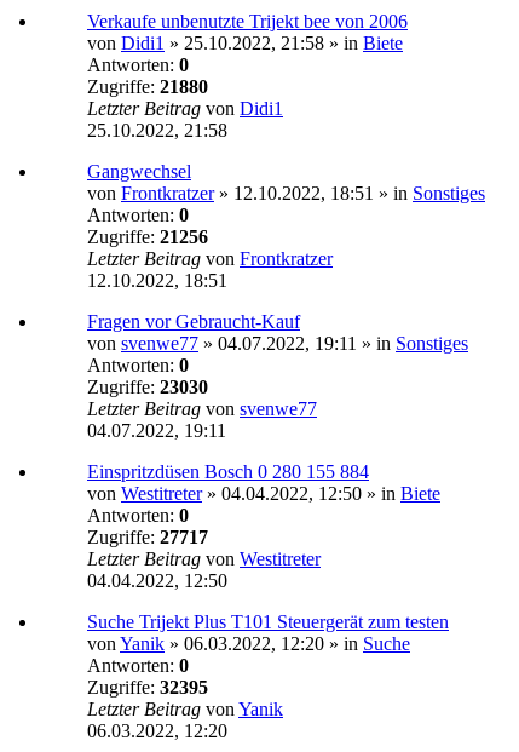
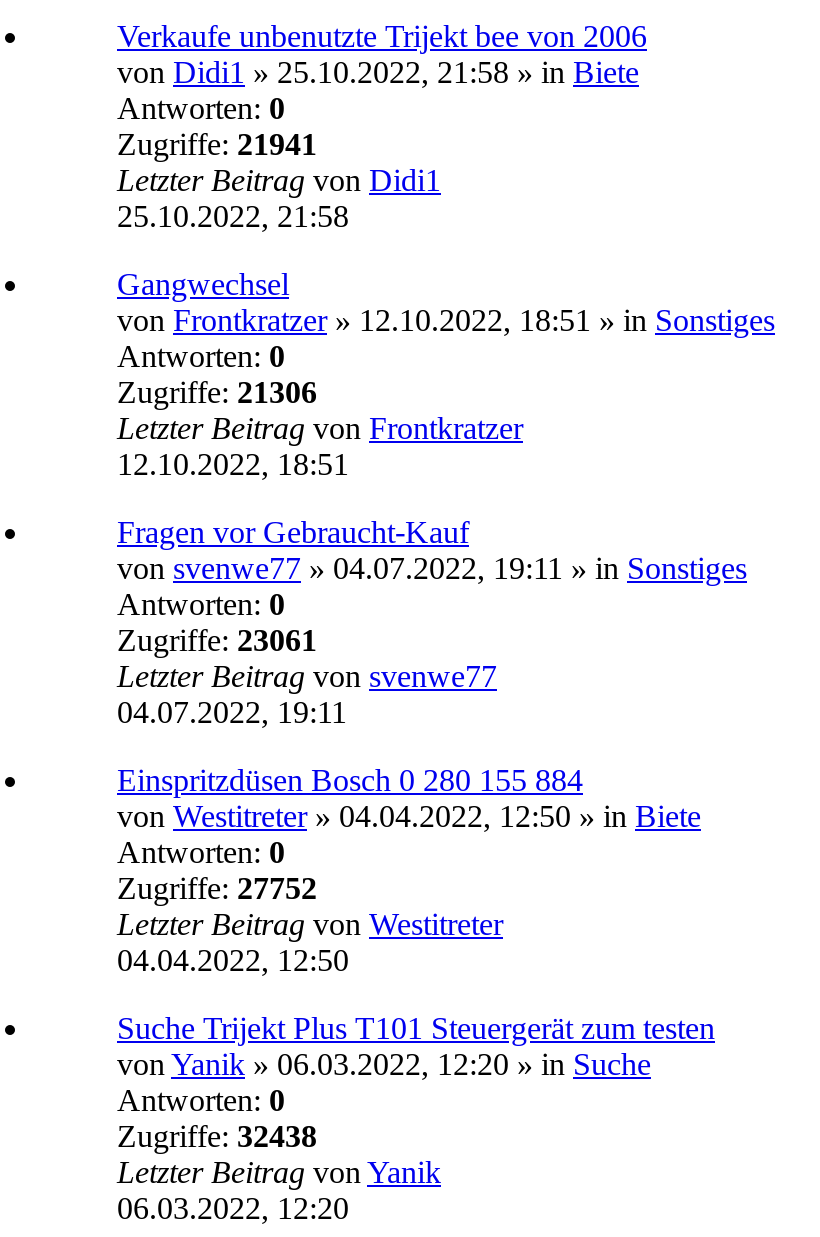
- Zugriffe: 21880
+ Zugriffe: 21941

- Zugriffe: 21256
+ Zugriffe: 21306

- Zugriffe: 23030
+ Zugriffe: 23061

- Zugriffe: 27717
+ Zugriffe: 27752

- Zugriffe: 32395
+ Zugriffe: 32438
